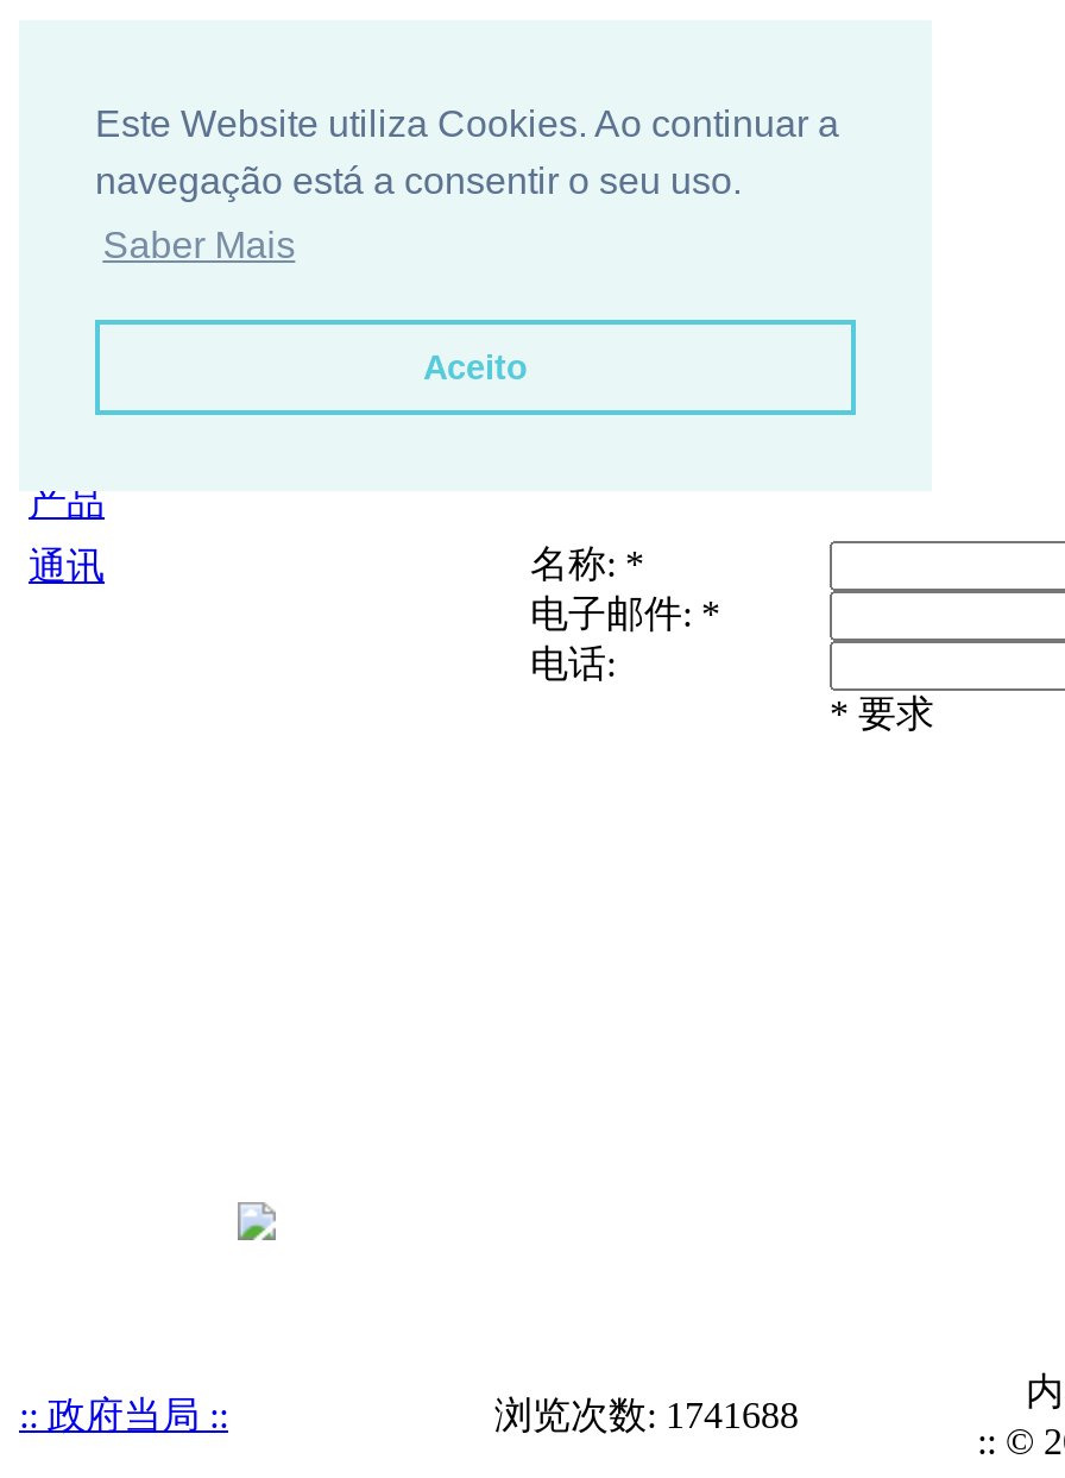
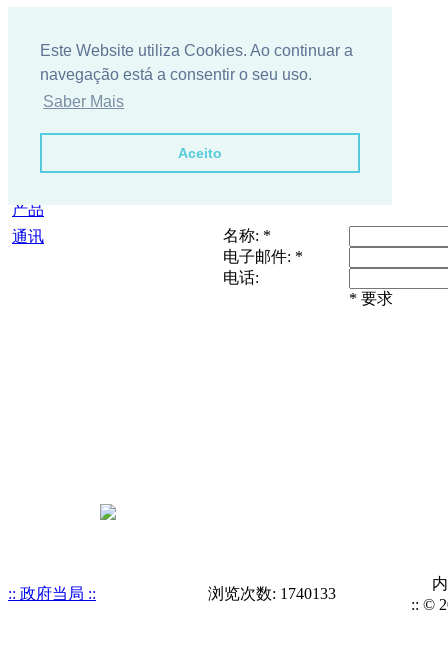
- 浏览次数: 1741688
+ 浏览次数: 1740133
